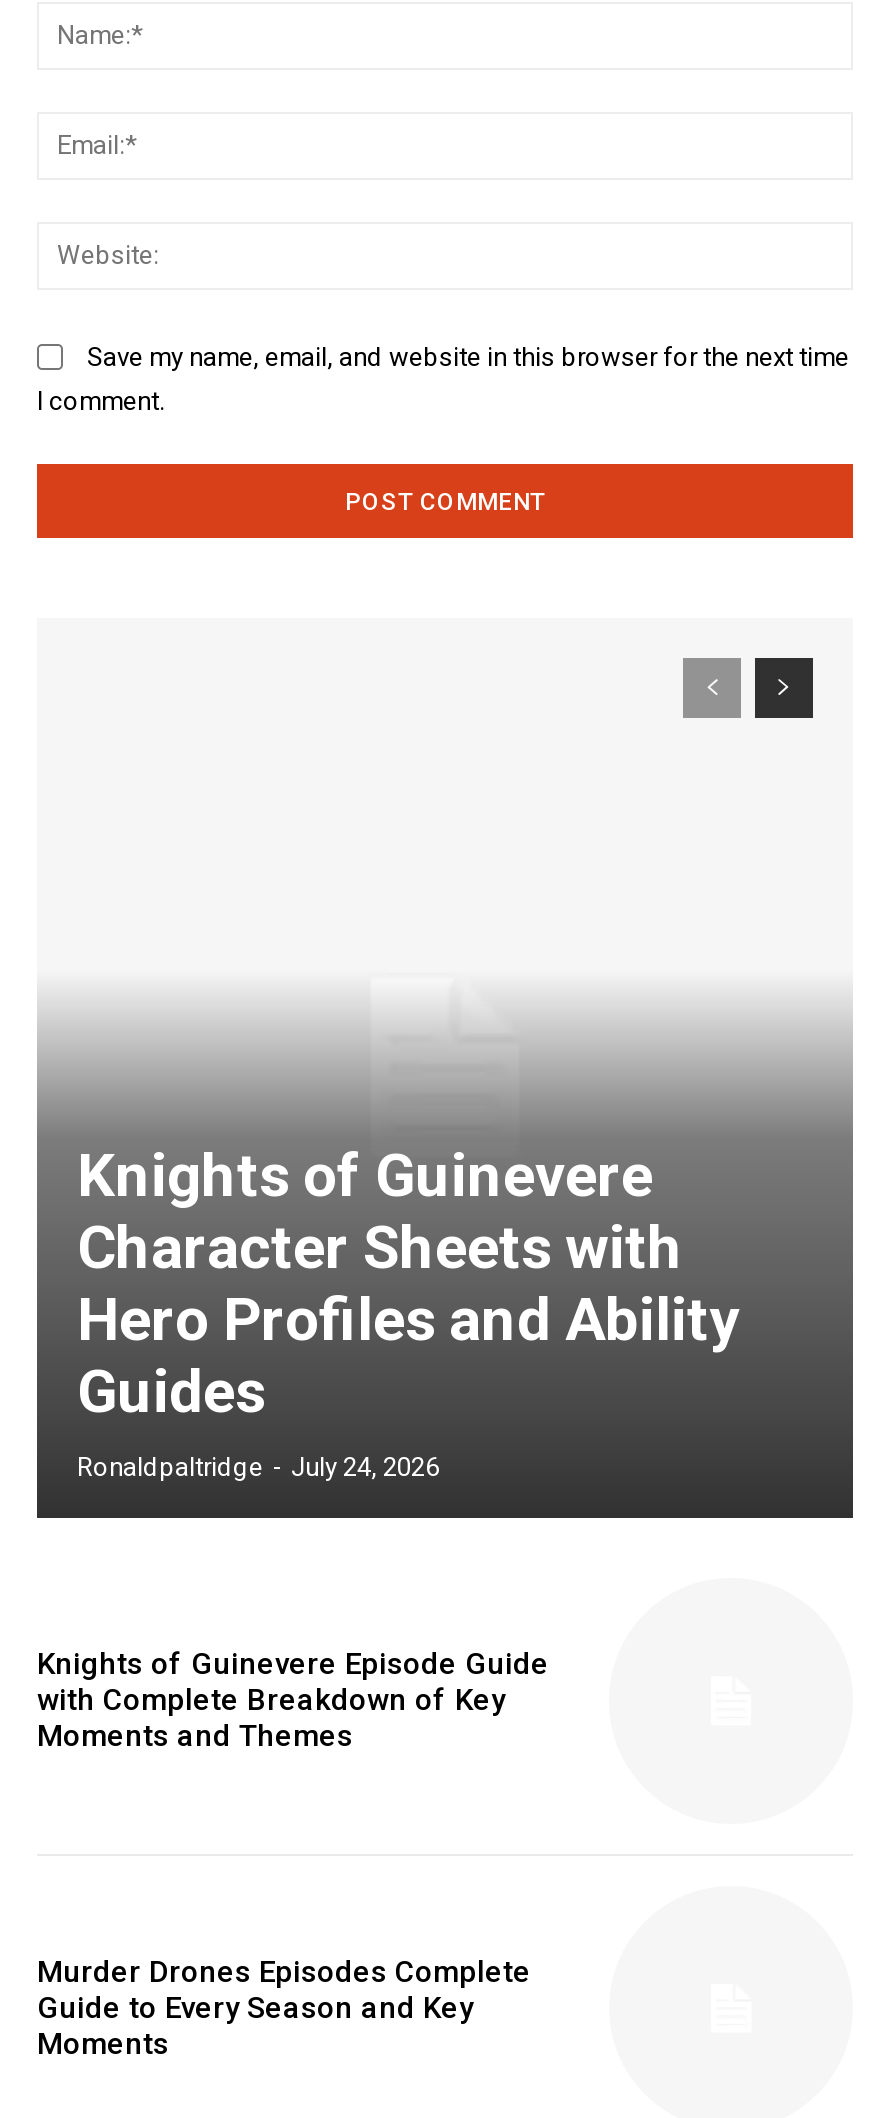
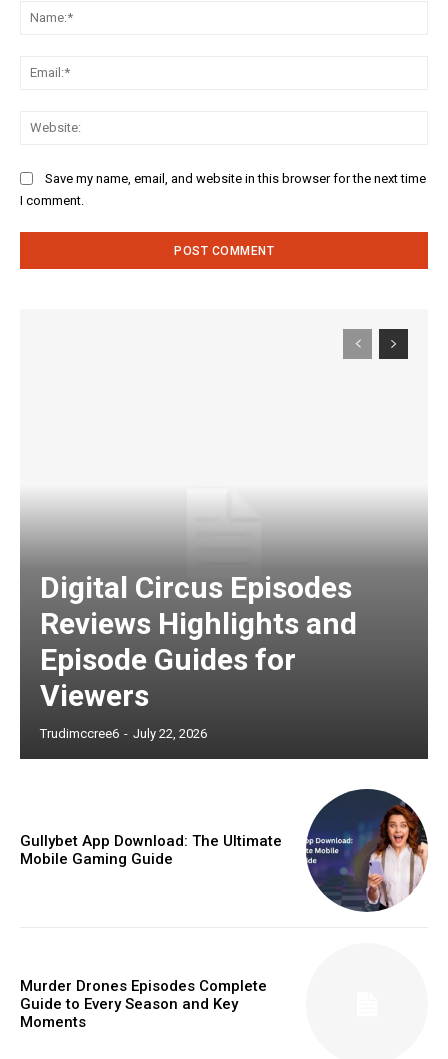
+ [image]

- Knights of Guinevere
- Character Sheets with
- Hero Profiles and Ability
- Guides
- Ronaldpaltridge - July 24, 2026
+ Digital Circus Episodes
+ Reviews Highlights and
+ Episode Guides for
+ Viewers
+ Trudimccree6 - July 22, 2026

- Knights of Guinevere Episode Guide
- with Complete Breakdown of Key
- Moments and Themes
+ Gullybet App Download: The Ultimate
+ Mobile Gaming Guide
